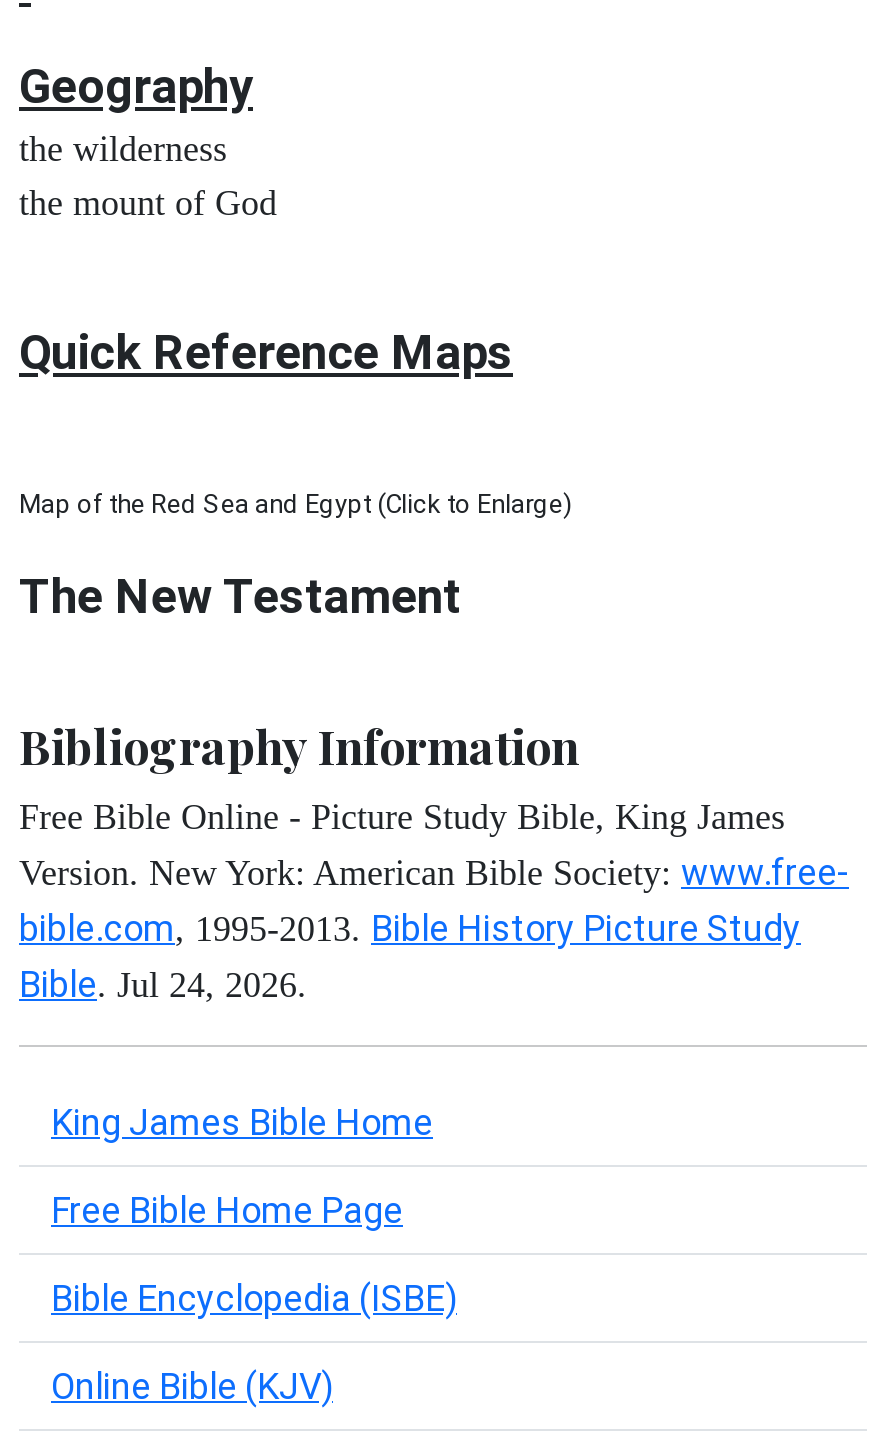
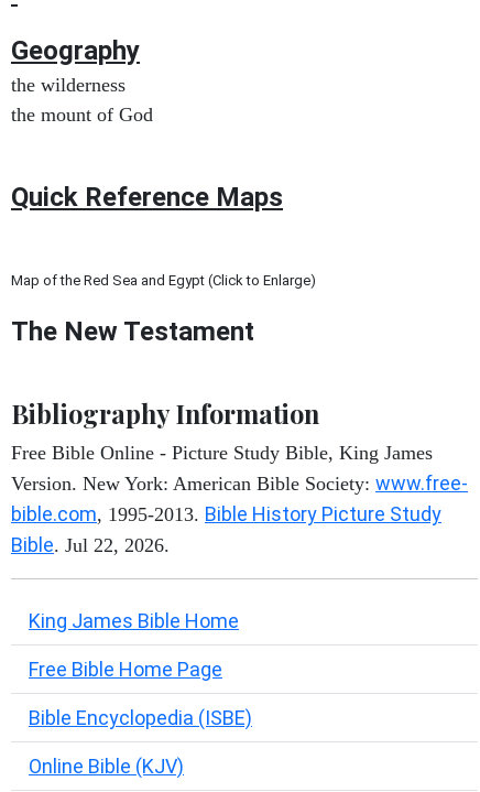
- Bible. Jul 24, 2026.
+ Bible. Jul 22, 2026.
